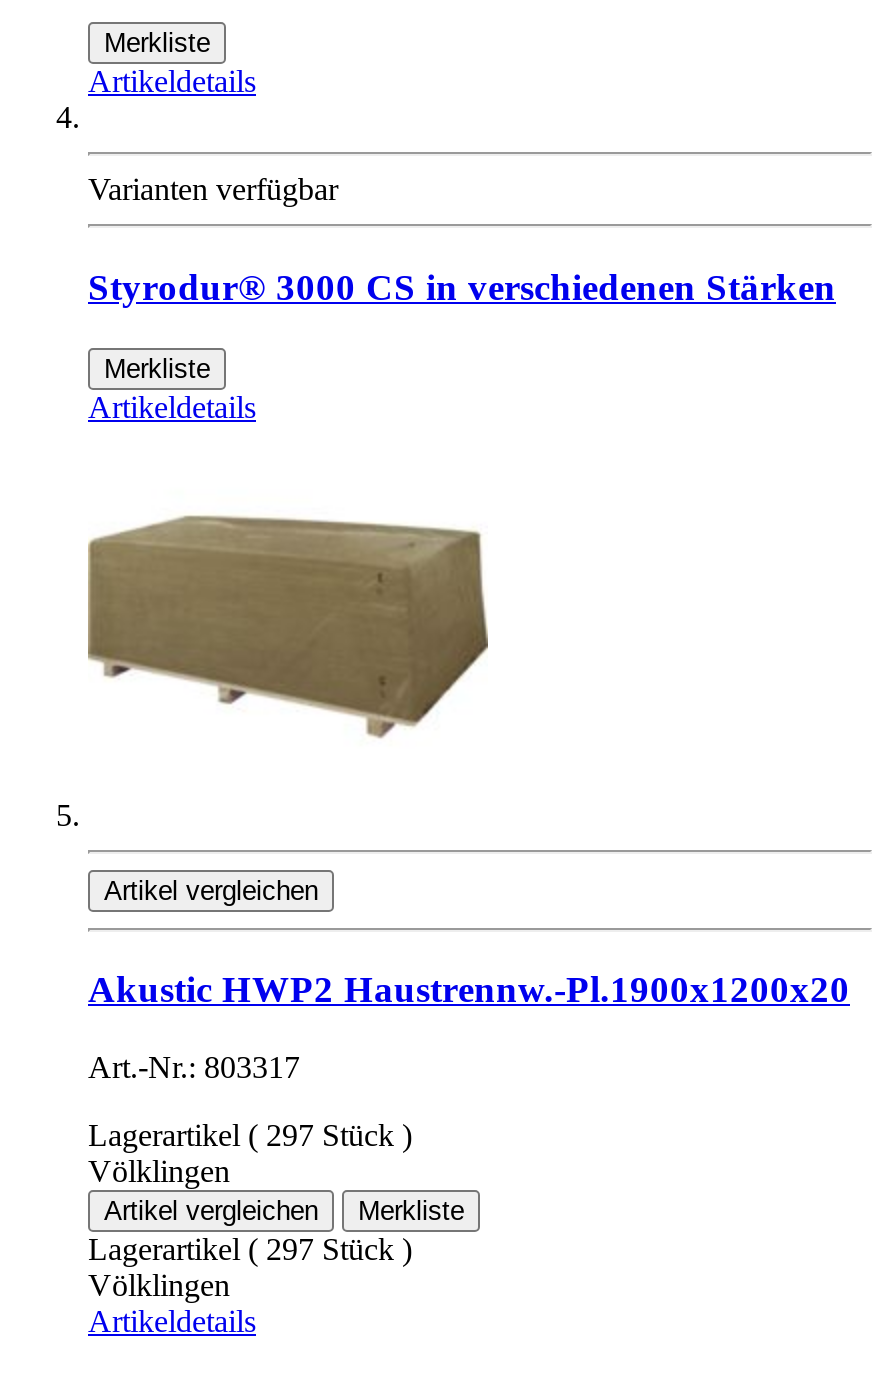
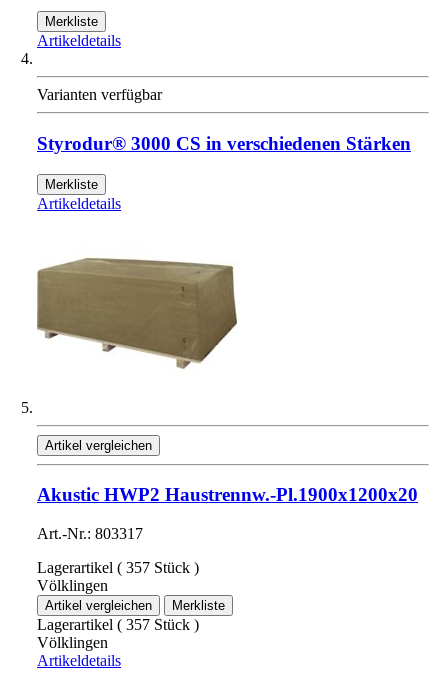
- Lagerartikel ( 297 Stück )
+ Lagerartikel ( 357 Stück )

- Lagerartikel ( 297 Stück )
+ Lagerartikel ( 357 Stück )
